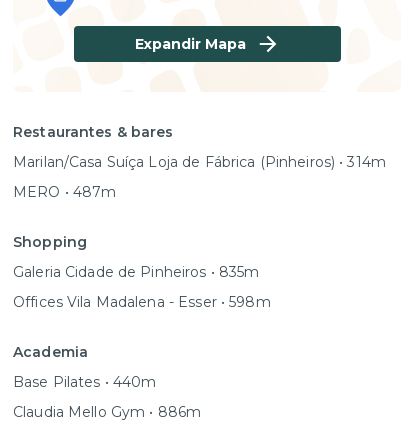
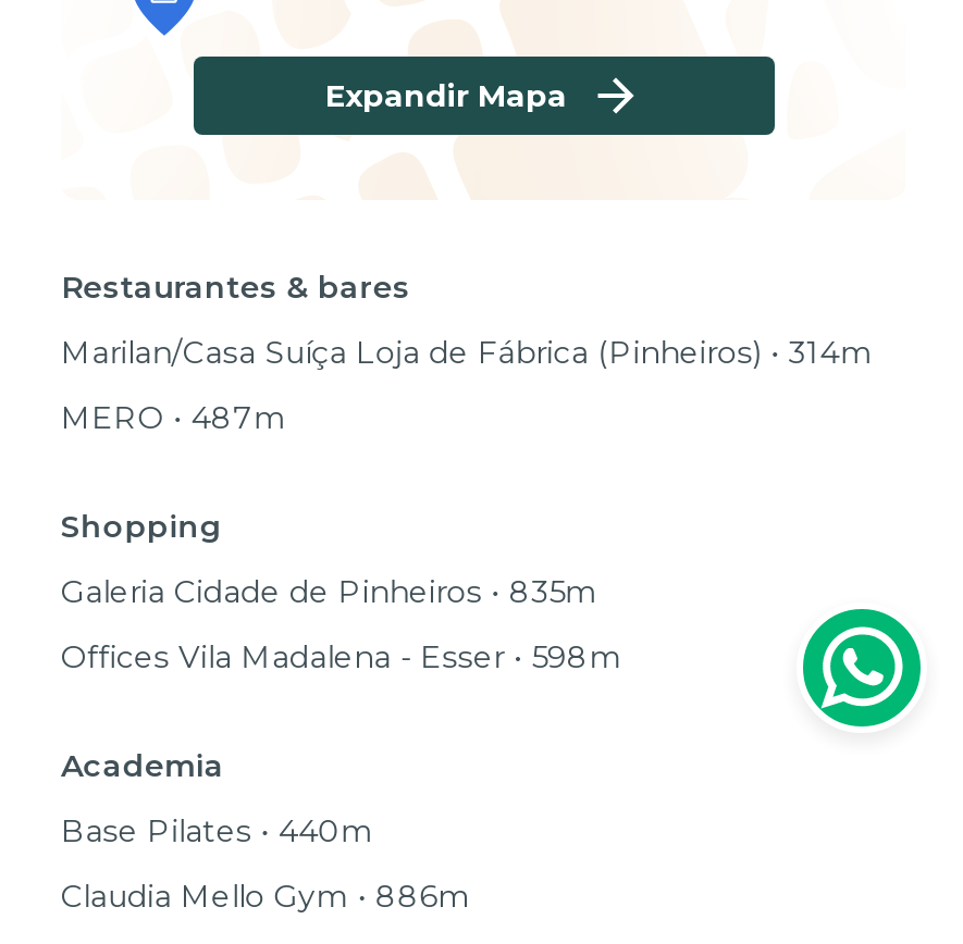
+ [image]
